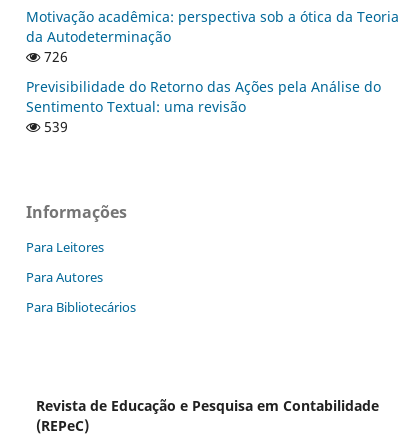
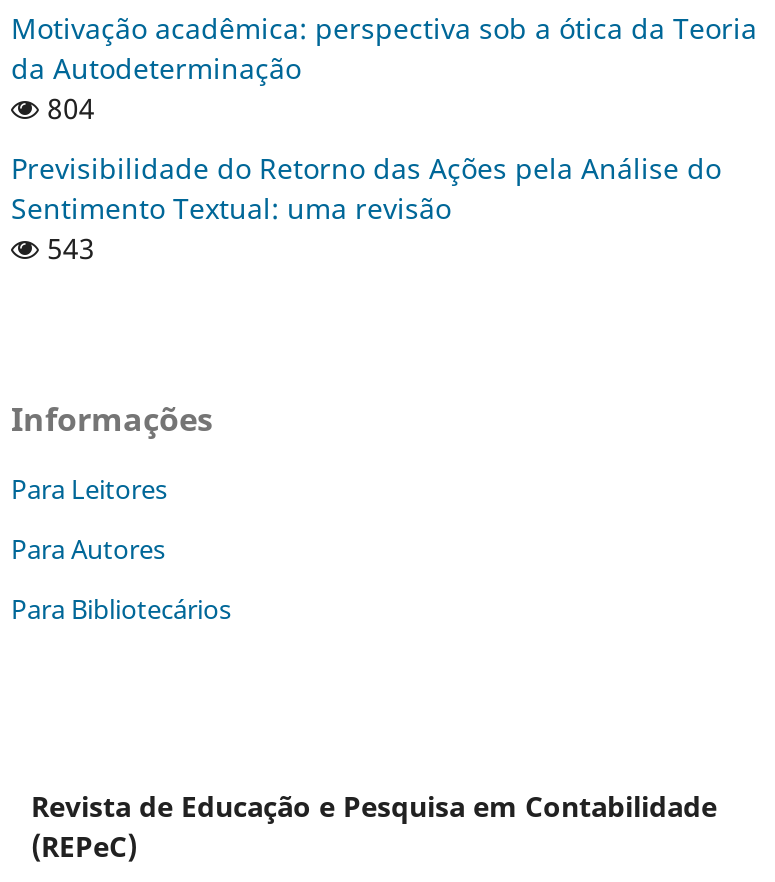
- 726
+ 804

- 539
+ 543
